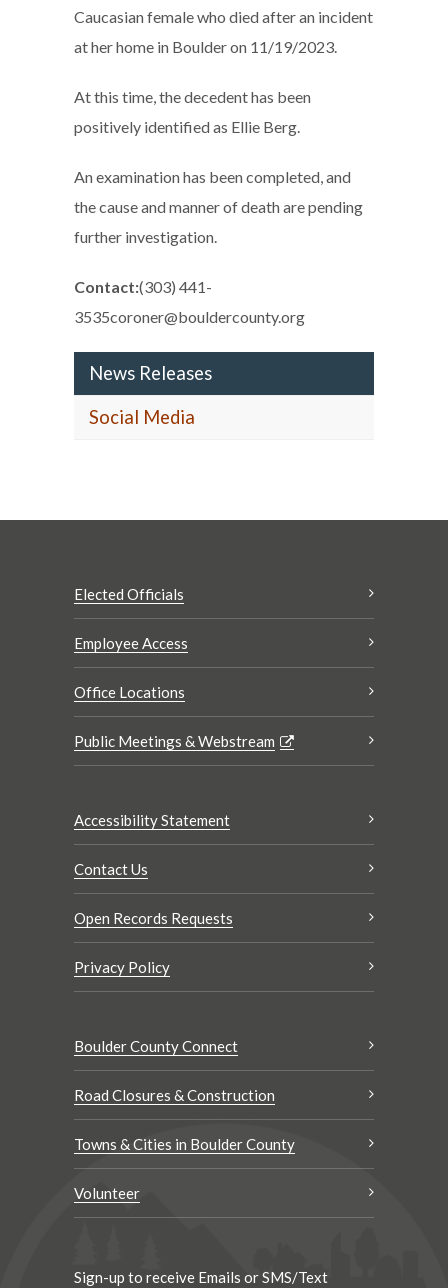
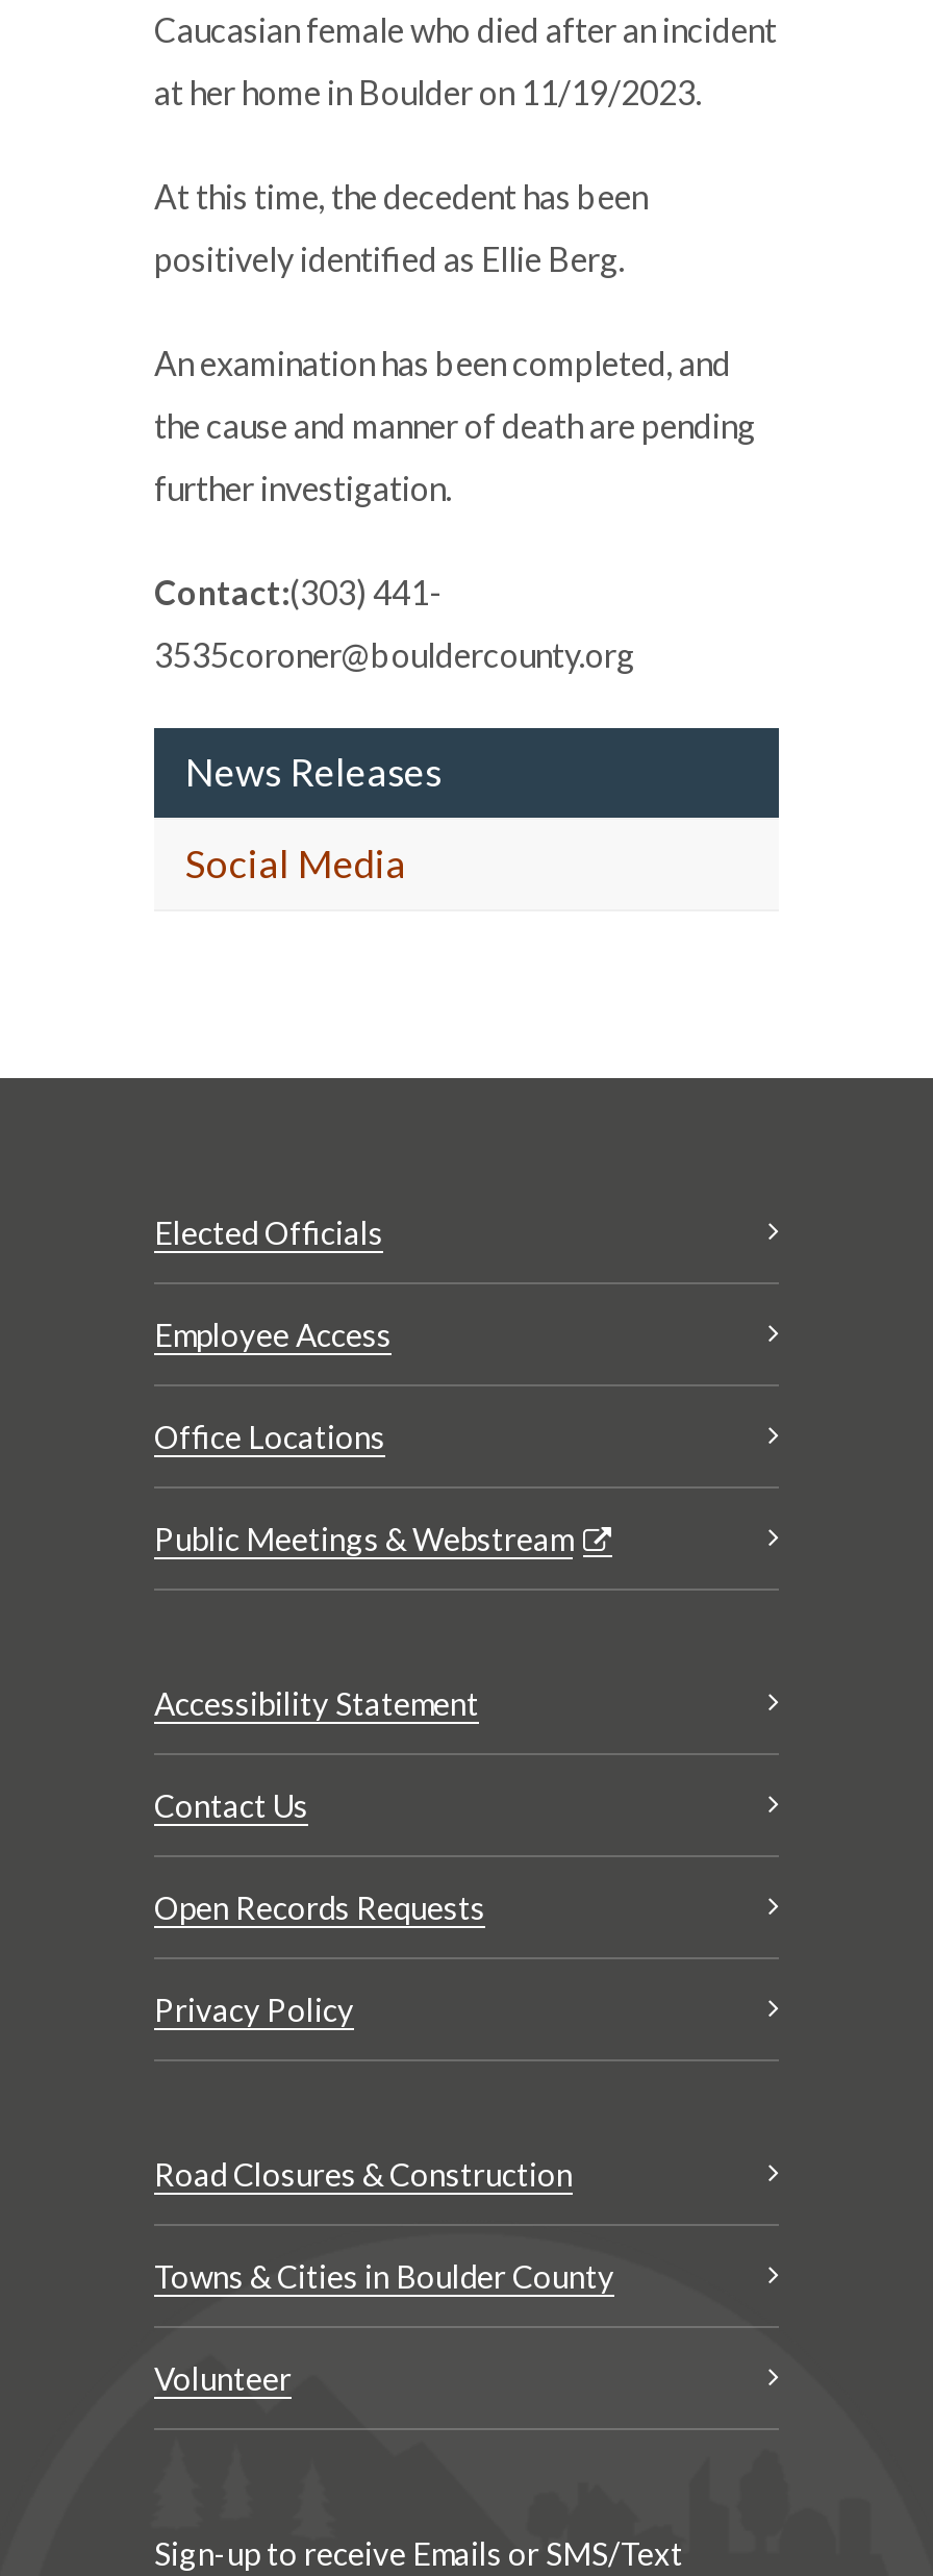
- Boulder County Connect
